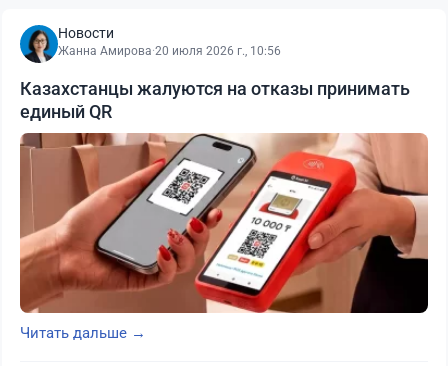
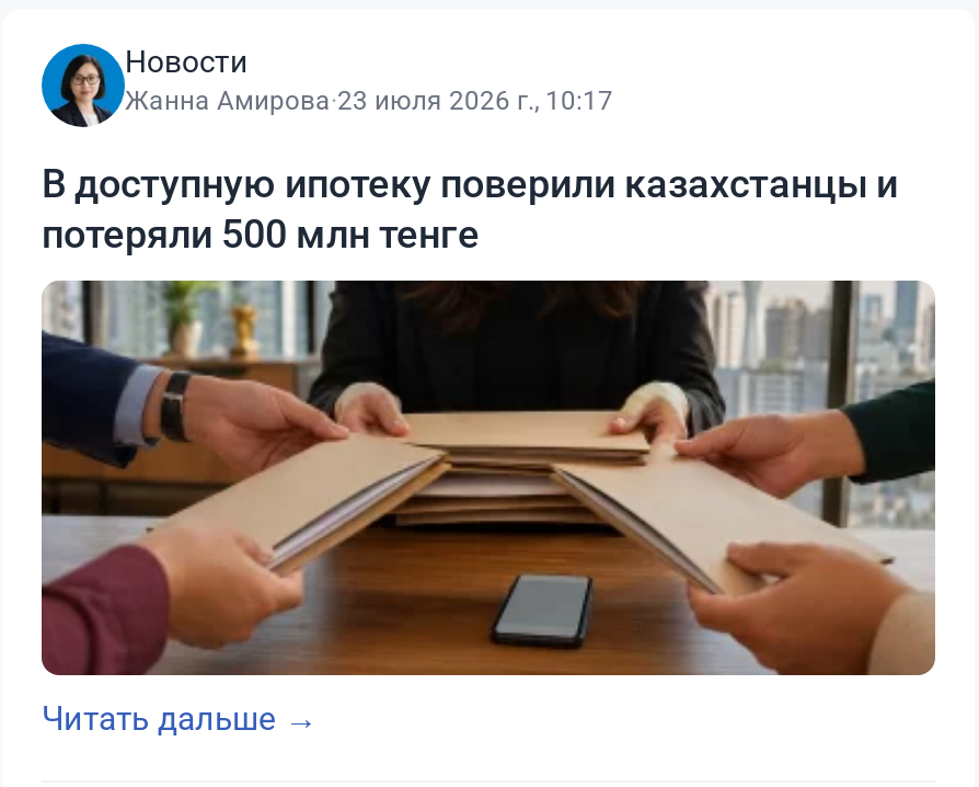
- Жанна Амирова·20 июля 2026 г., 10:56
+ Жанна Амирова·23 июля 2026 г., 10:17

- Казахстанцы жалуются на отказы принимать
- единый QR
+ В доступную ипотеку поверили казахстанцы и
+ потеряли 500 млн тенге

- [image]
+ [image]
